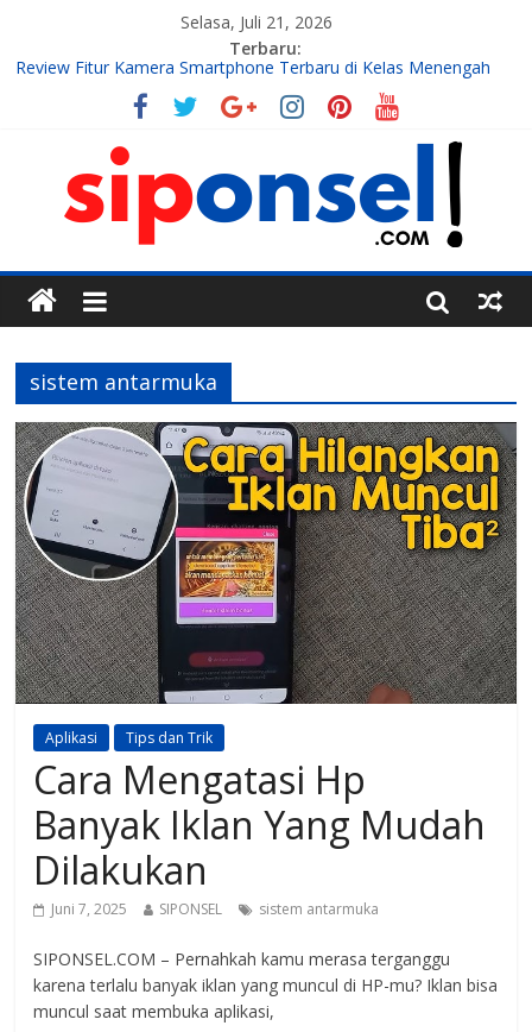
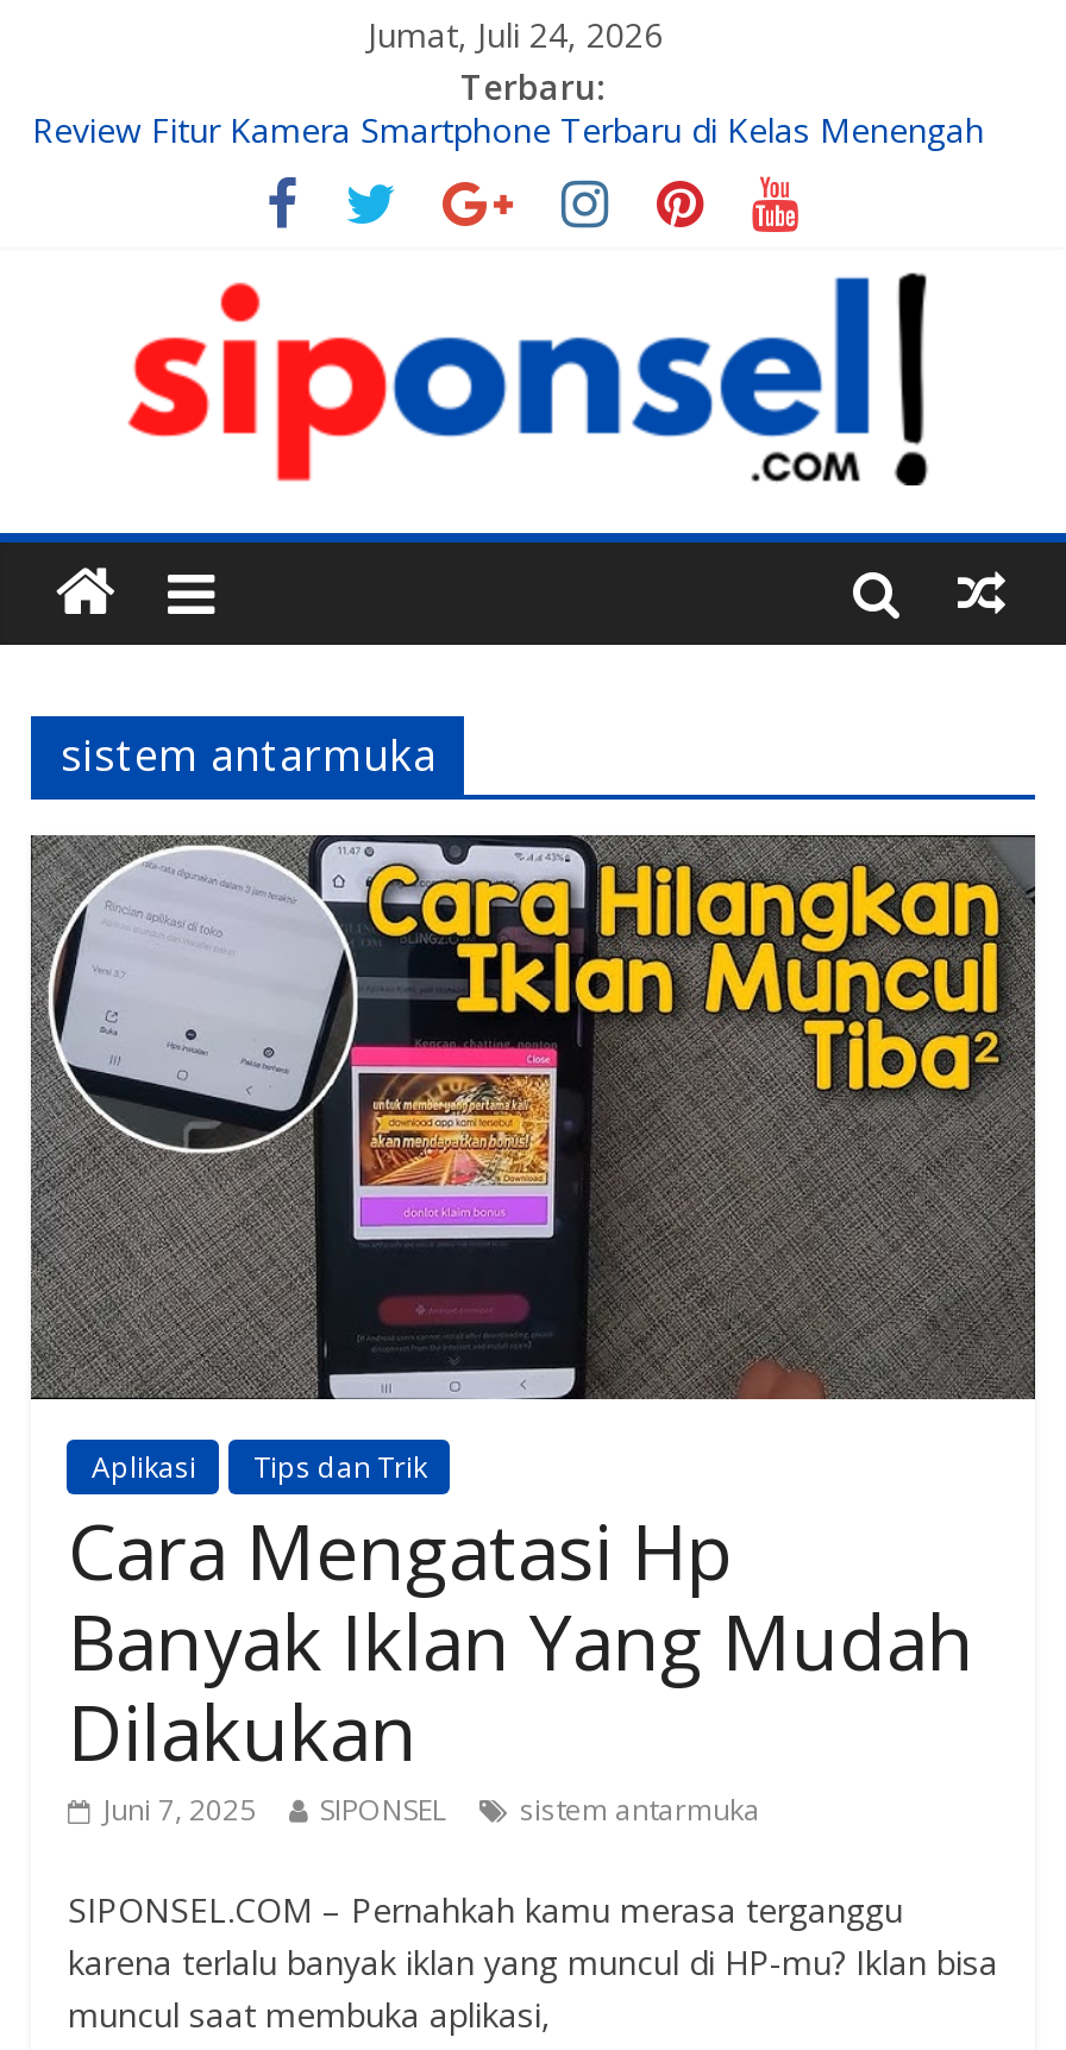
- Selasa, Juli 21, 2026
+ Jumat, Juli 24, 2026
